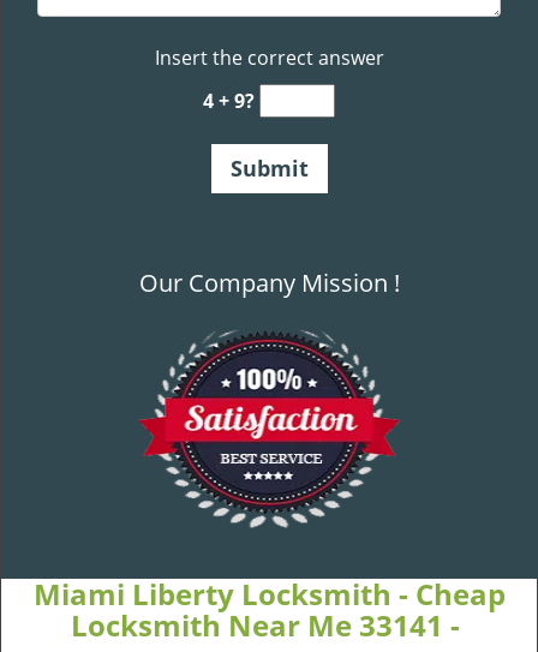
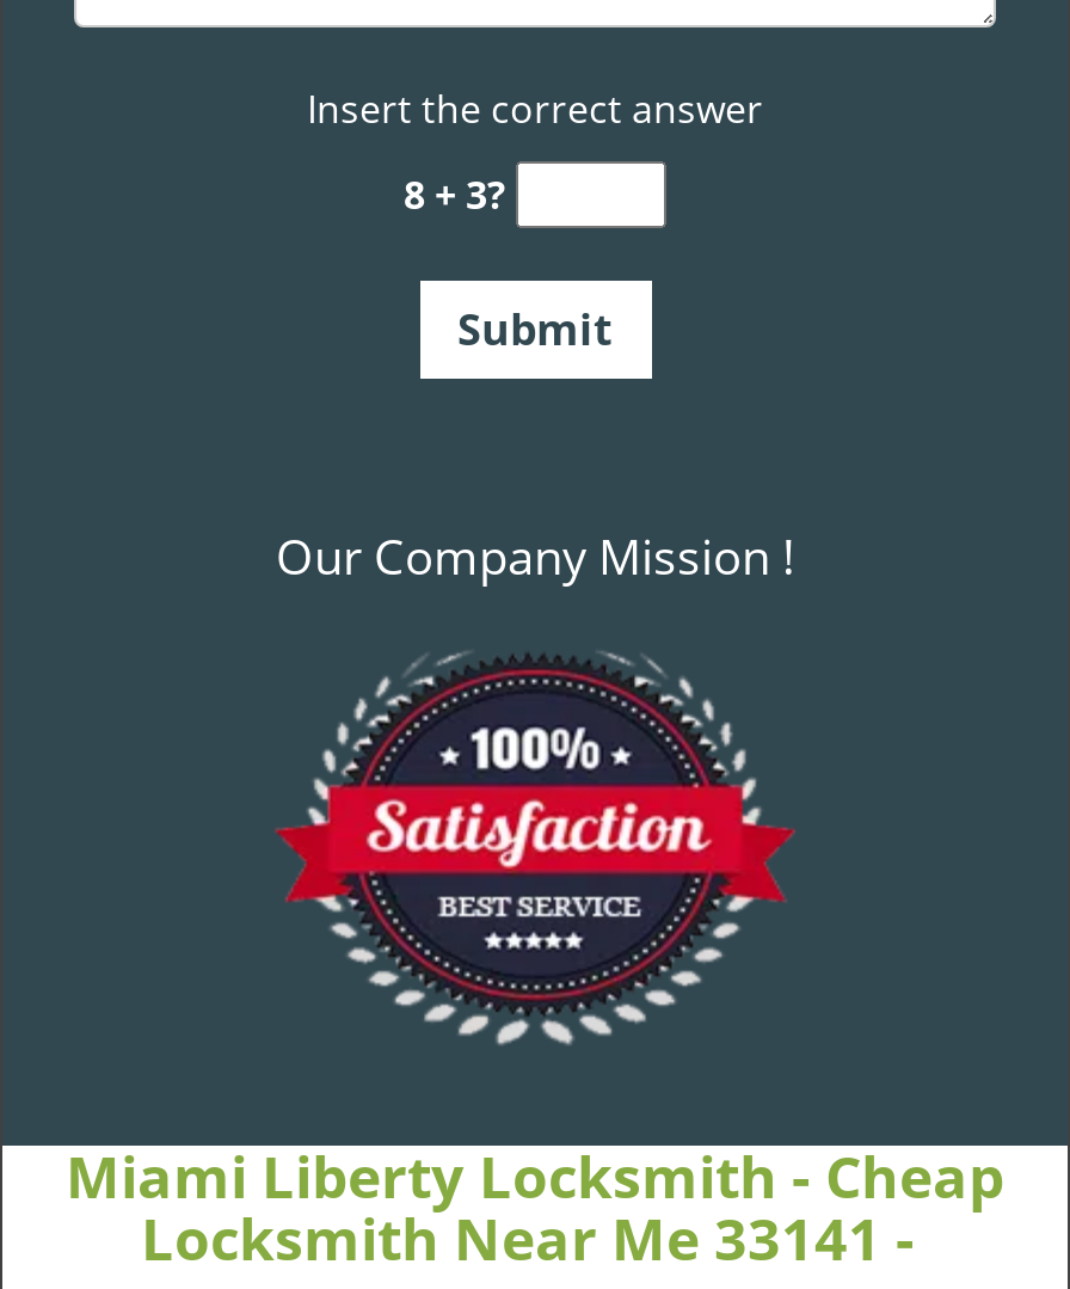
- 4 + 9?
+ 8 + 3?
